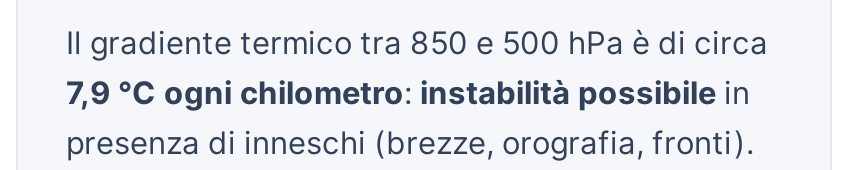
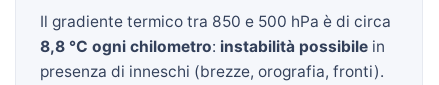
- 7,9 °C ogni chilometro: instabilità possibile in
+ 8,8 °C ogni chilometro: instabilità possibile in
